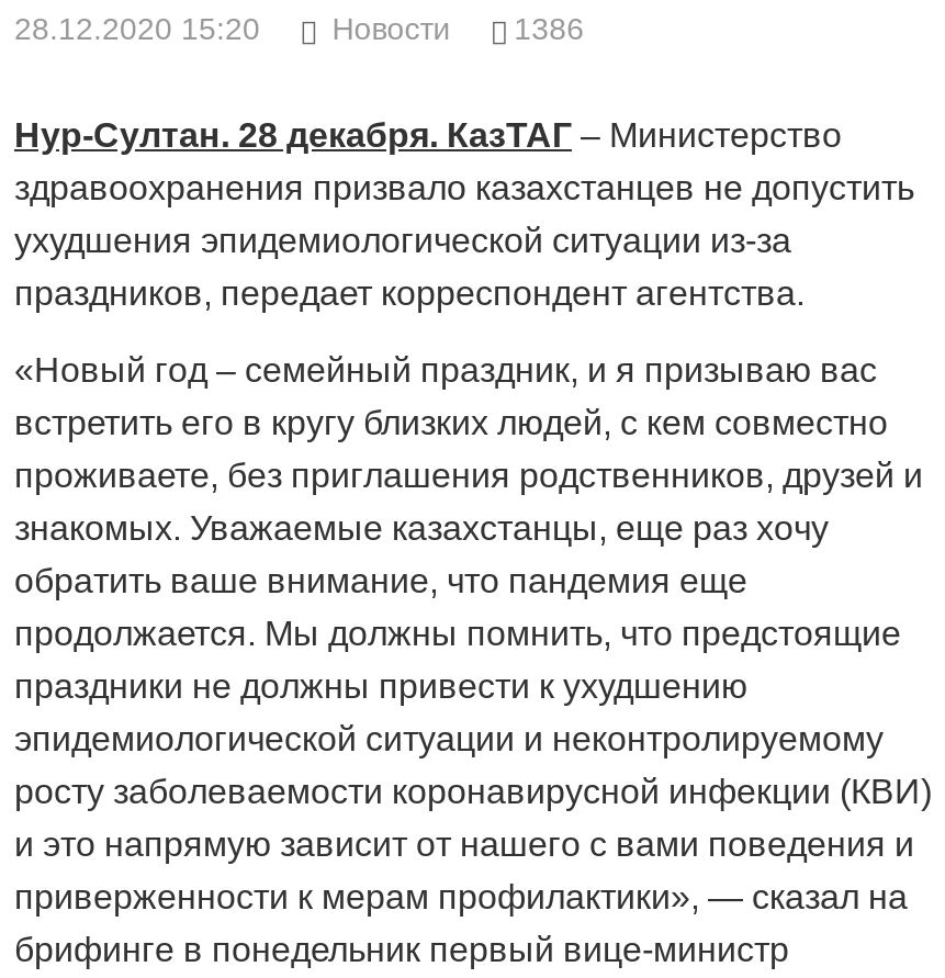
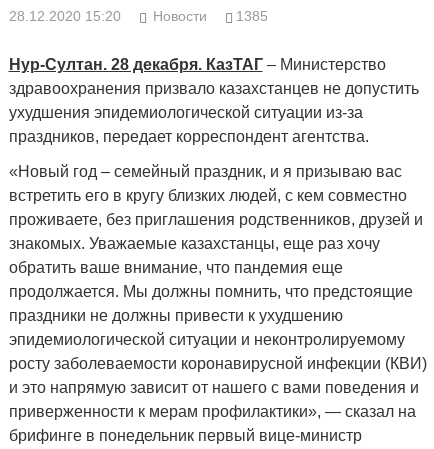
- Новости 1386
+ Новости 1385
